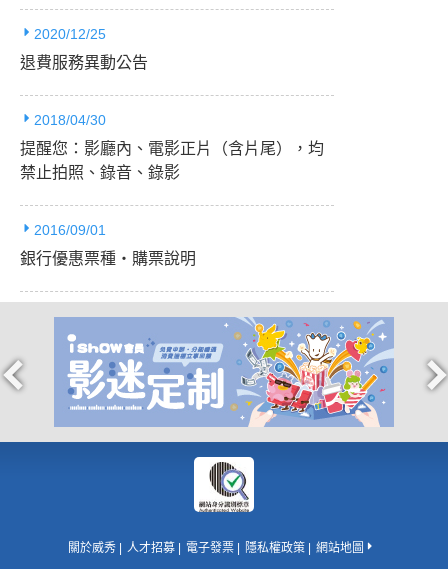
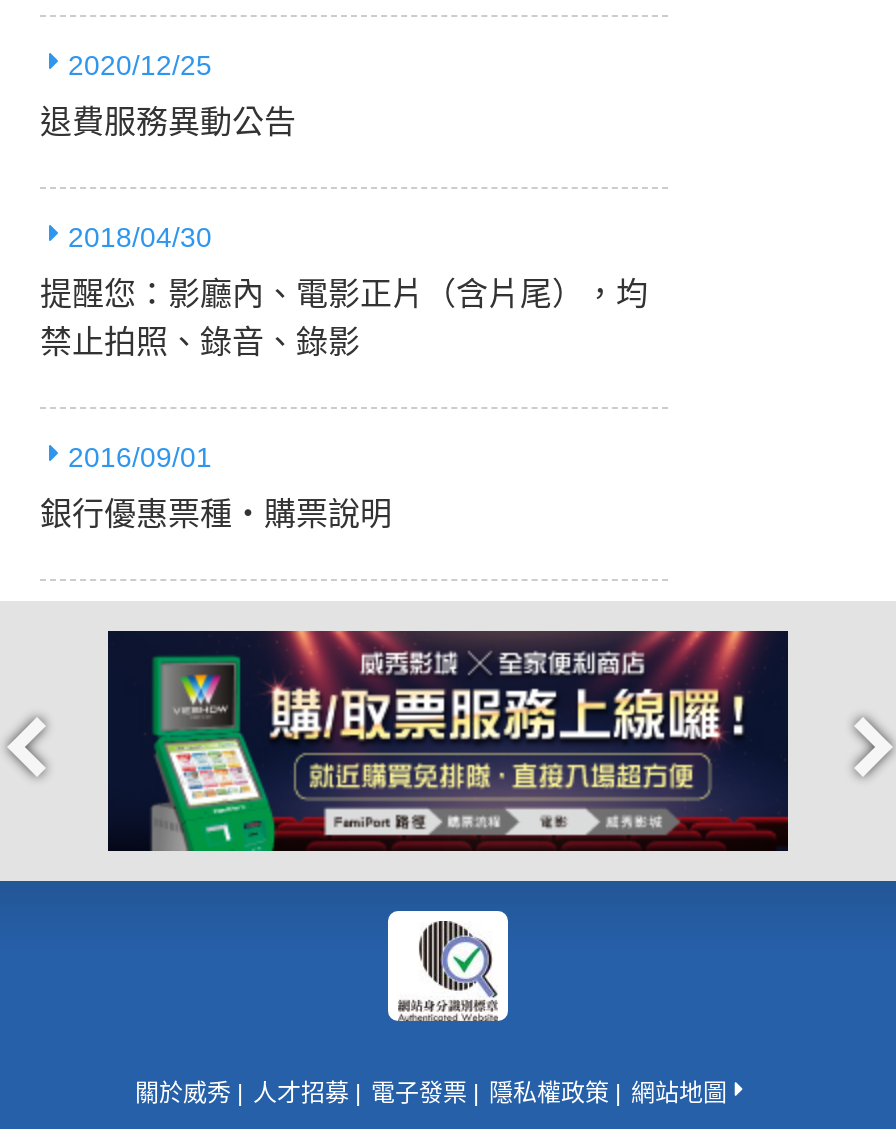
- [image]
+ [image]
